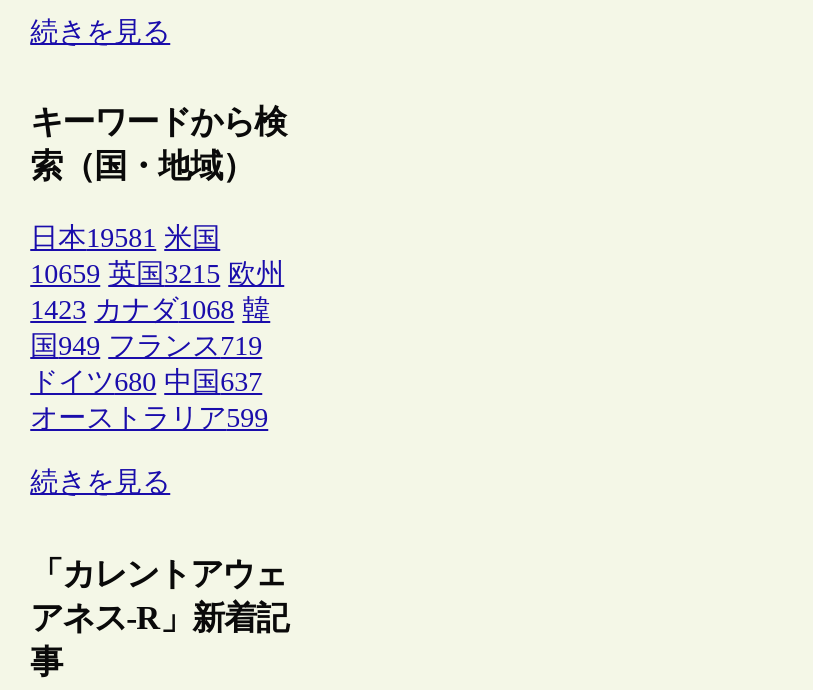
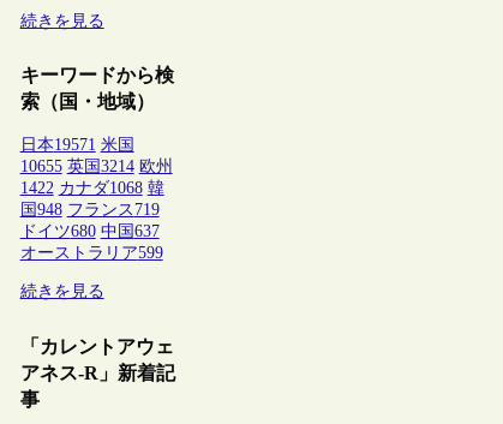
- 日本19581 米国
+ 日本19571 米国

- 10659 英国3215 欧州
+ 10655 英国3214 欧州

- 1423 カナダ1068 韓
+ 1422 カナダ1068 韓

- 国949 フランス719
+ 国948 フランス719
